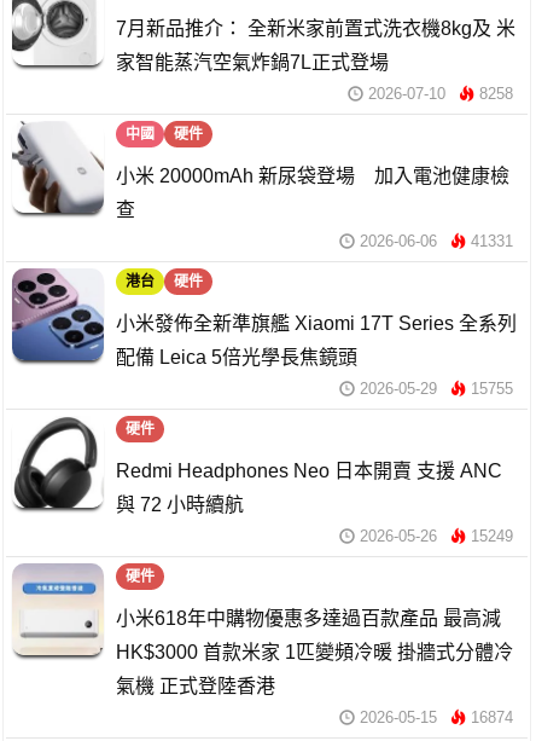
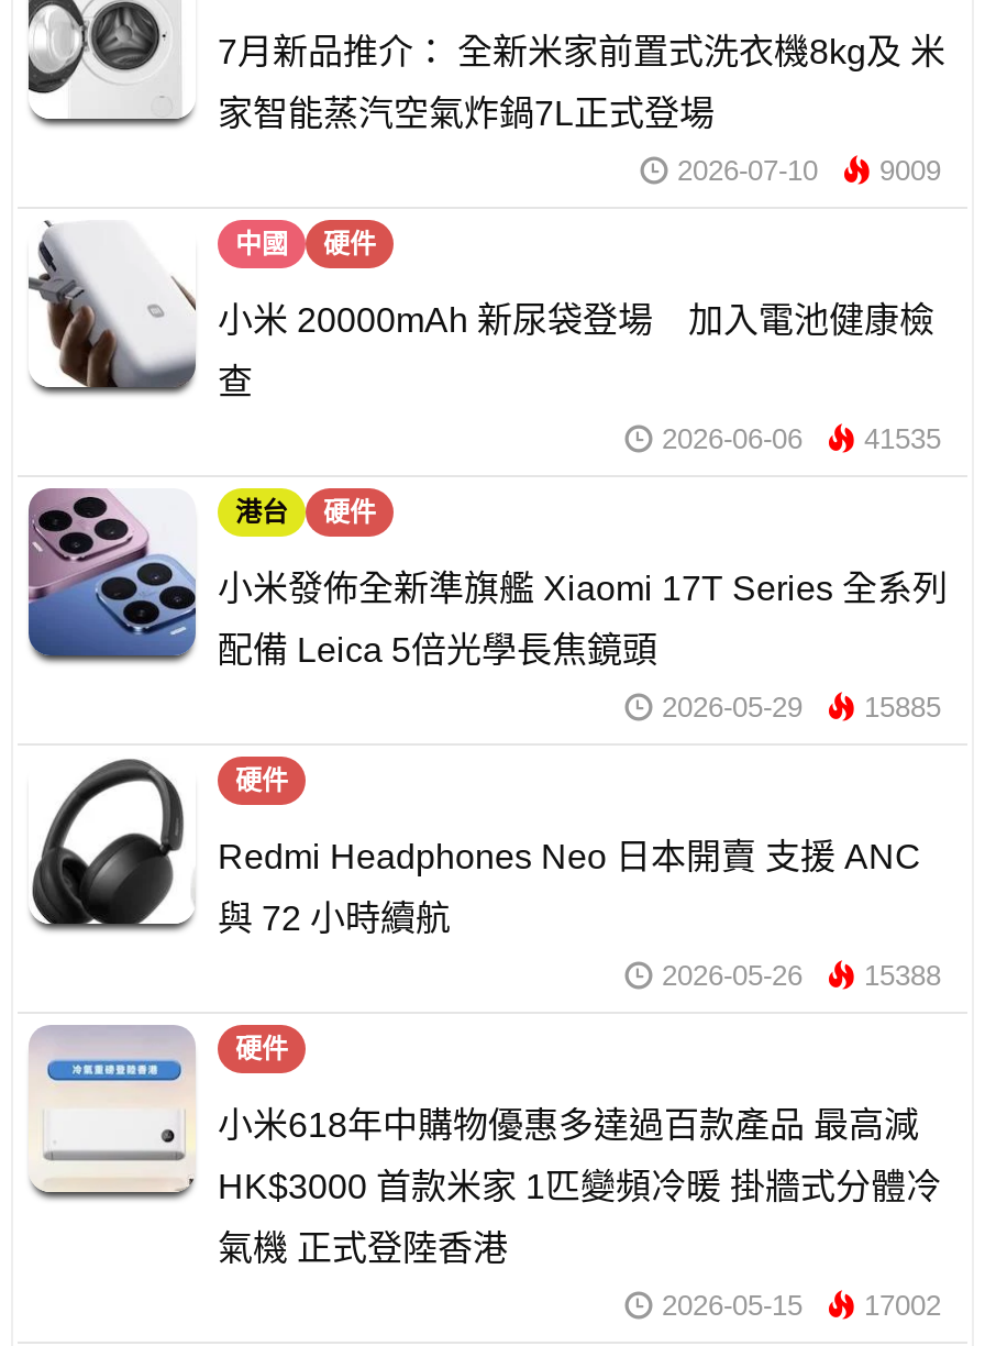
- 2026-07-10 8258
+ 2026-07-10 9009

- 2026-06-06 41331
+ 2026-06-06 41535

- 2026-05-29 15755
+ 2026-05-29 15885

- 2026-05-26 15249
+ 2026-05-26 15388

- 2026-05-15 16874
+ 2026-05-15 17002
